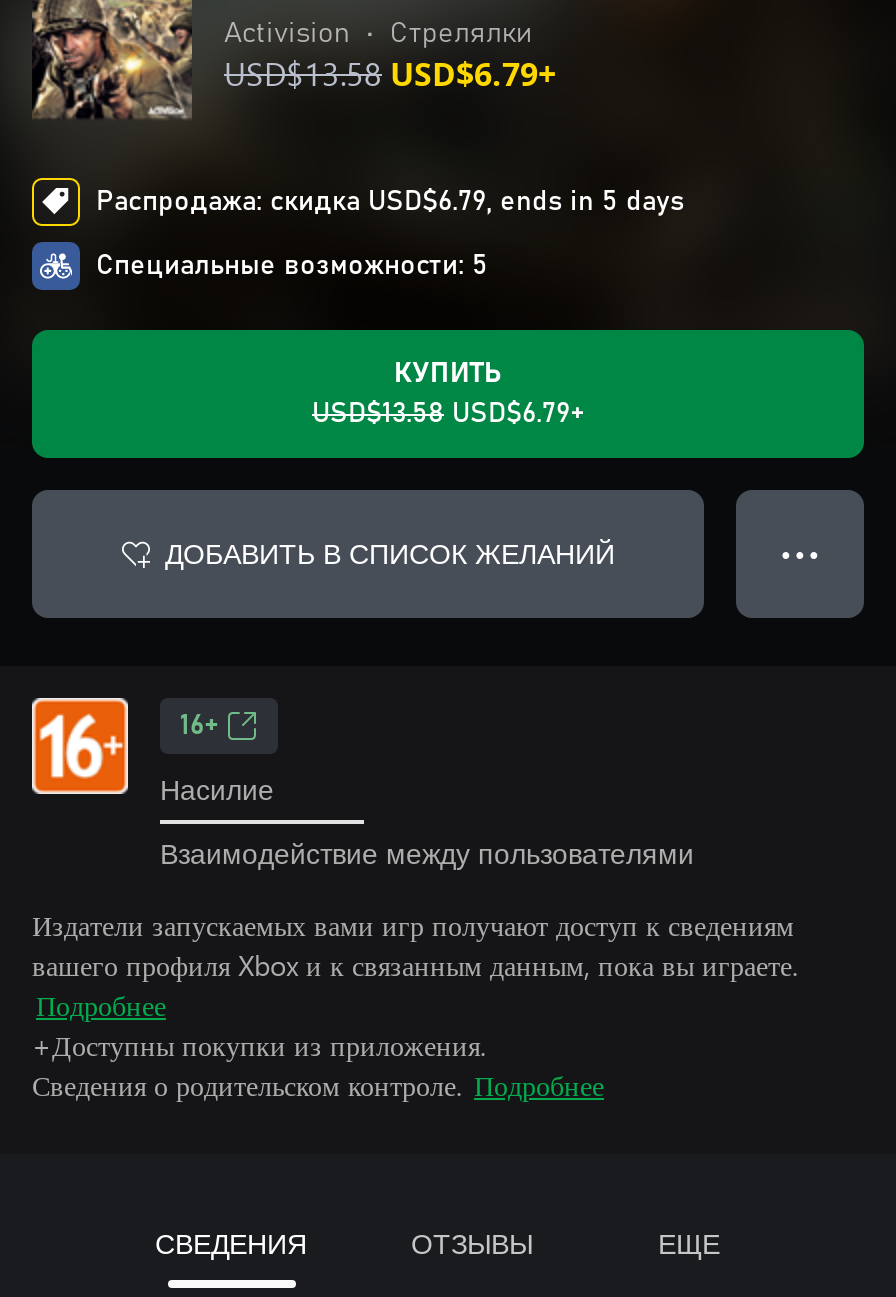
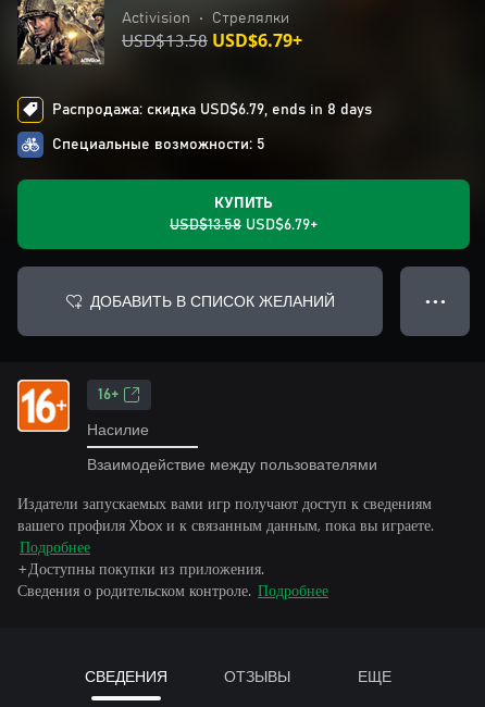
- Распродажа: скидка USD$6.79, ends in 5 days
+ Распродажа: скидка USD$6.79, ends in 8 days
